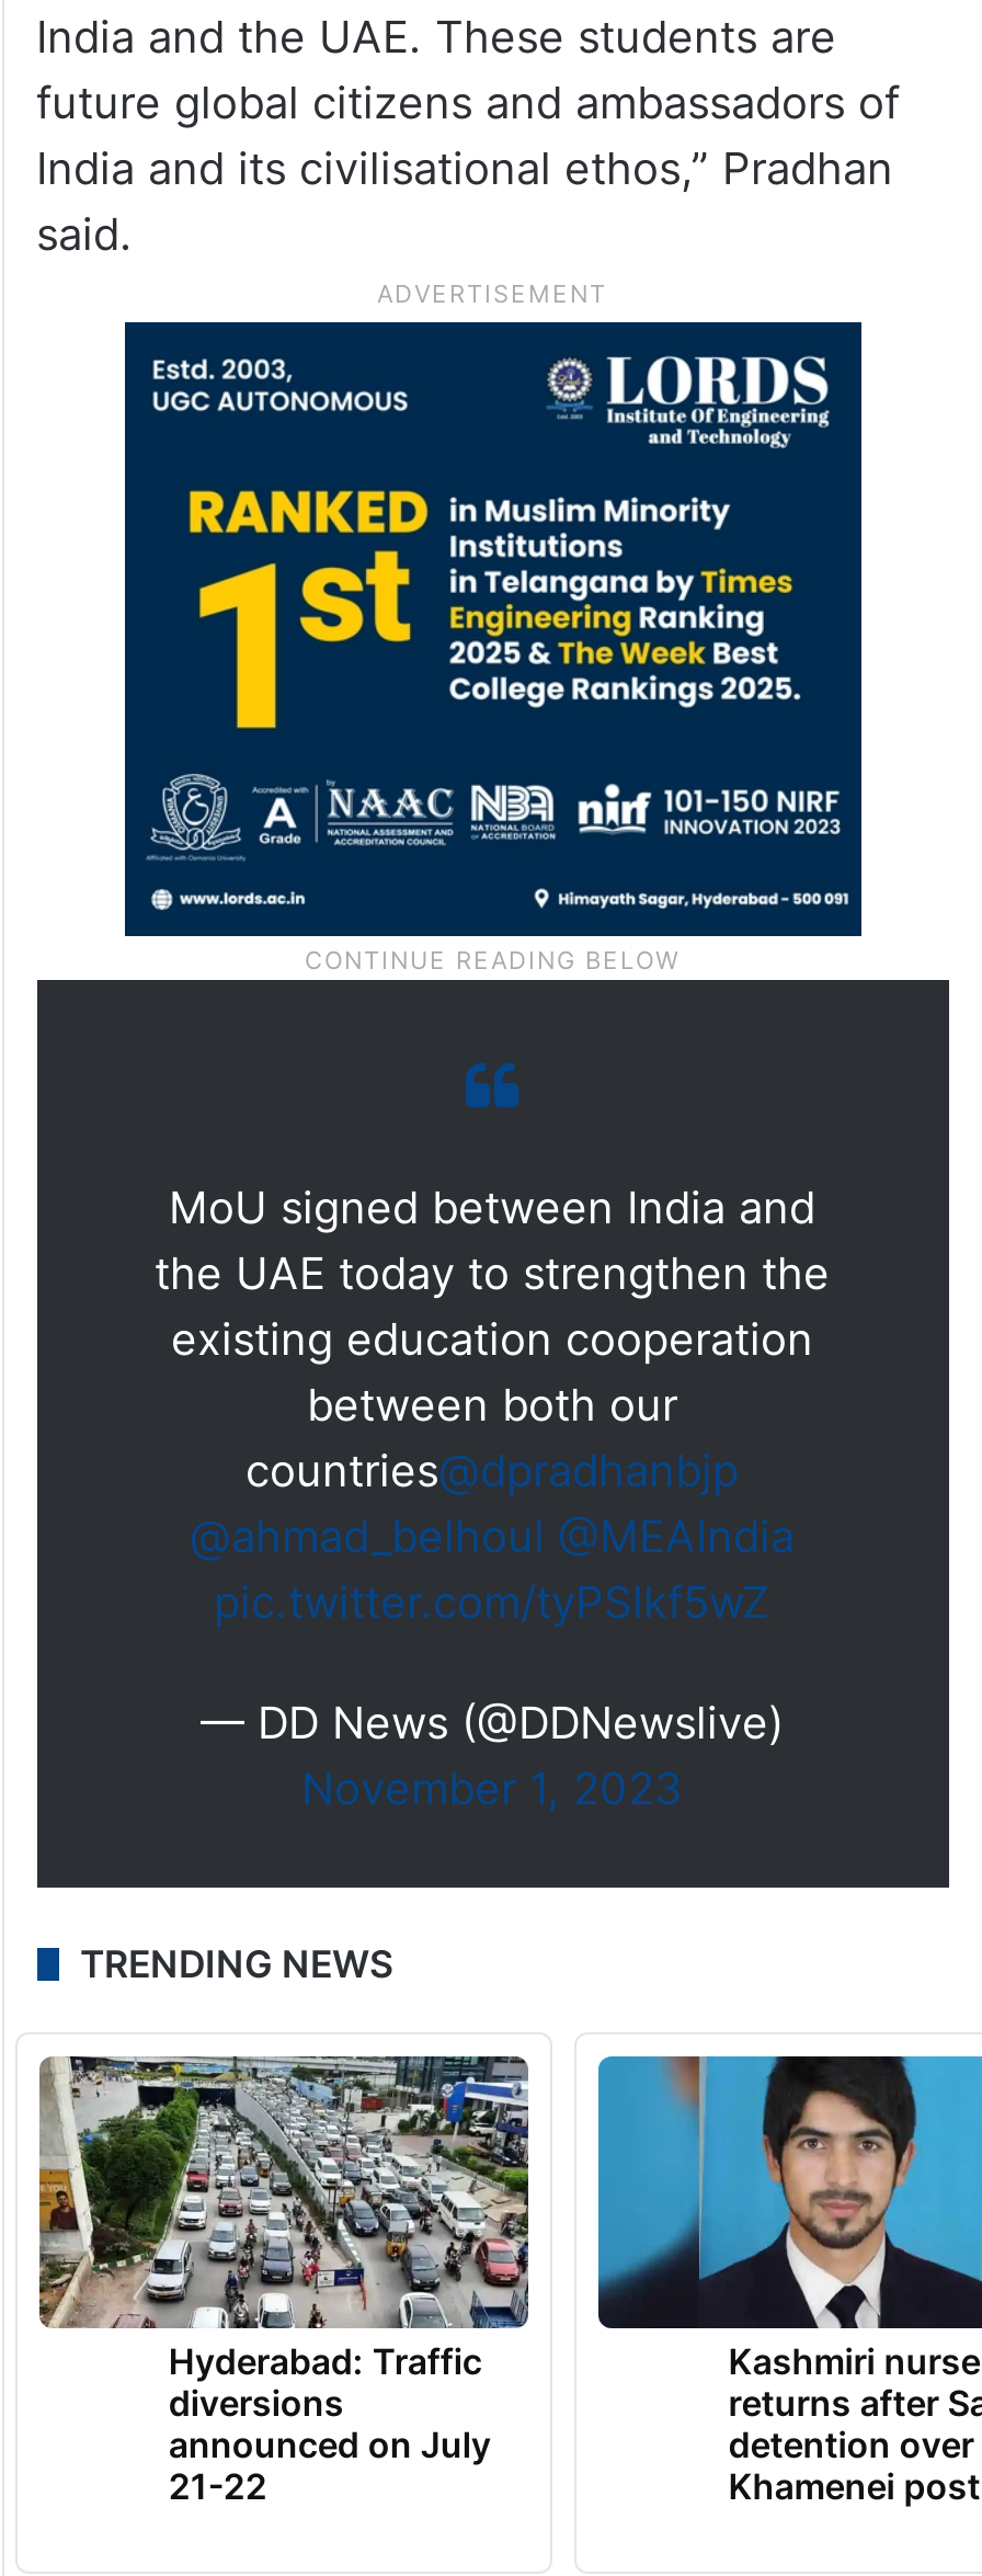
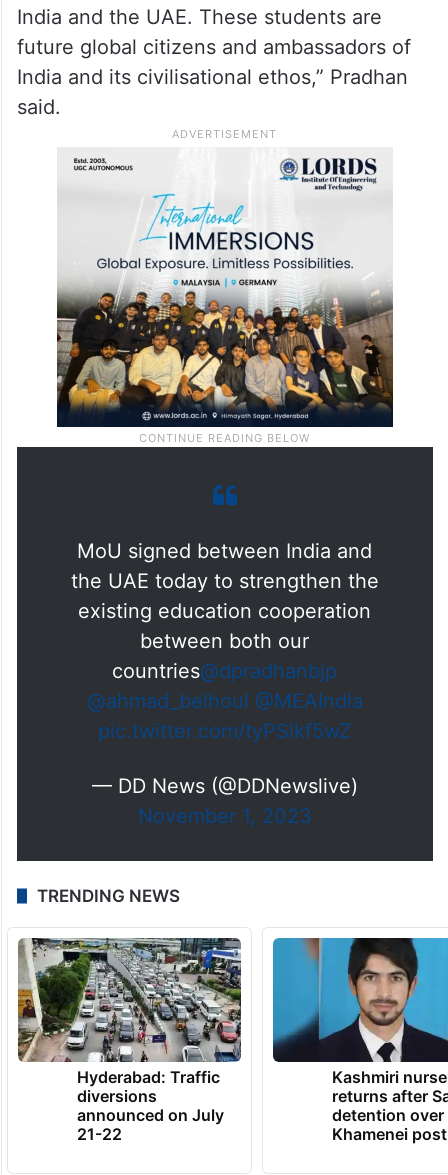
- [image]
+ [image]
